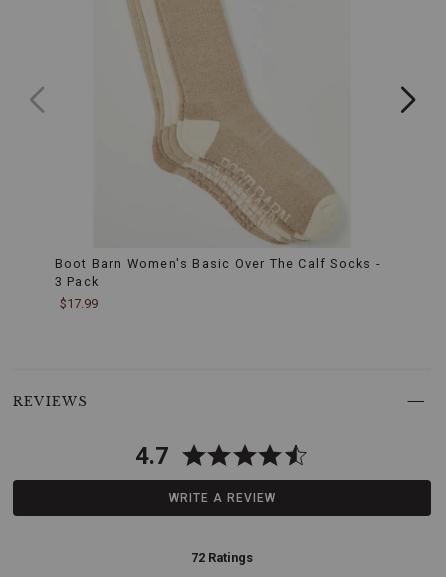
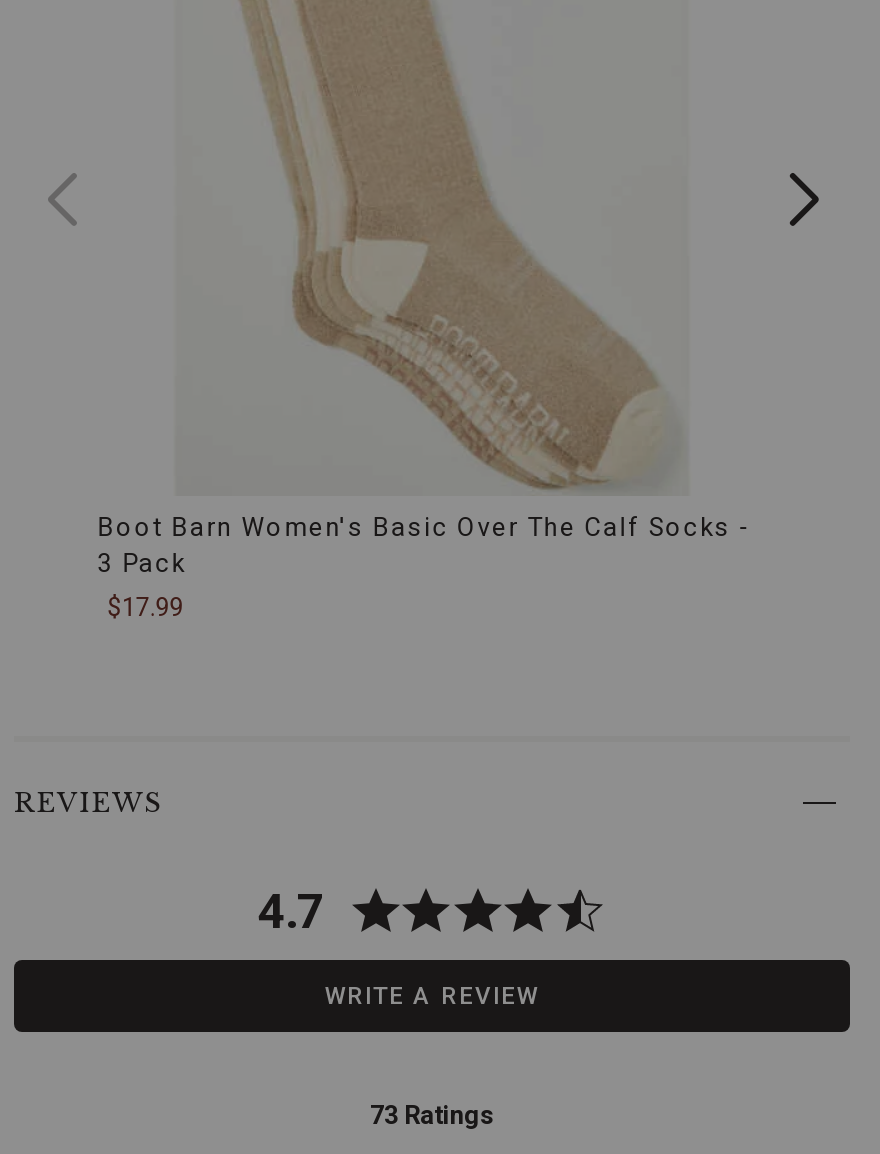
- 72 Ratings
+ 73 Ratings
